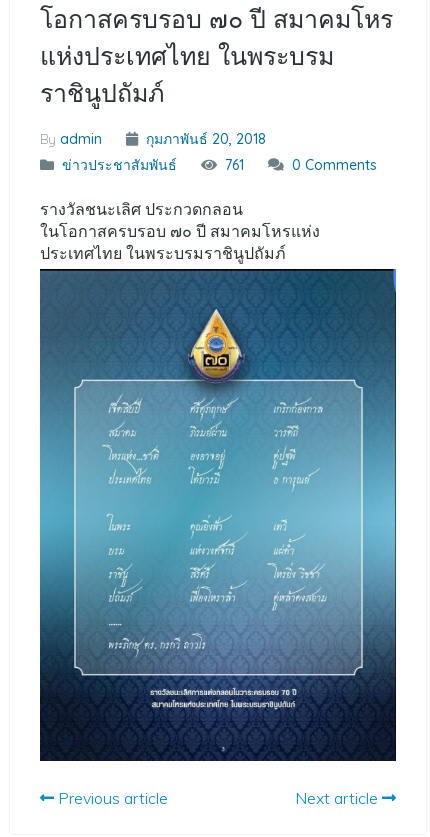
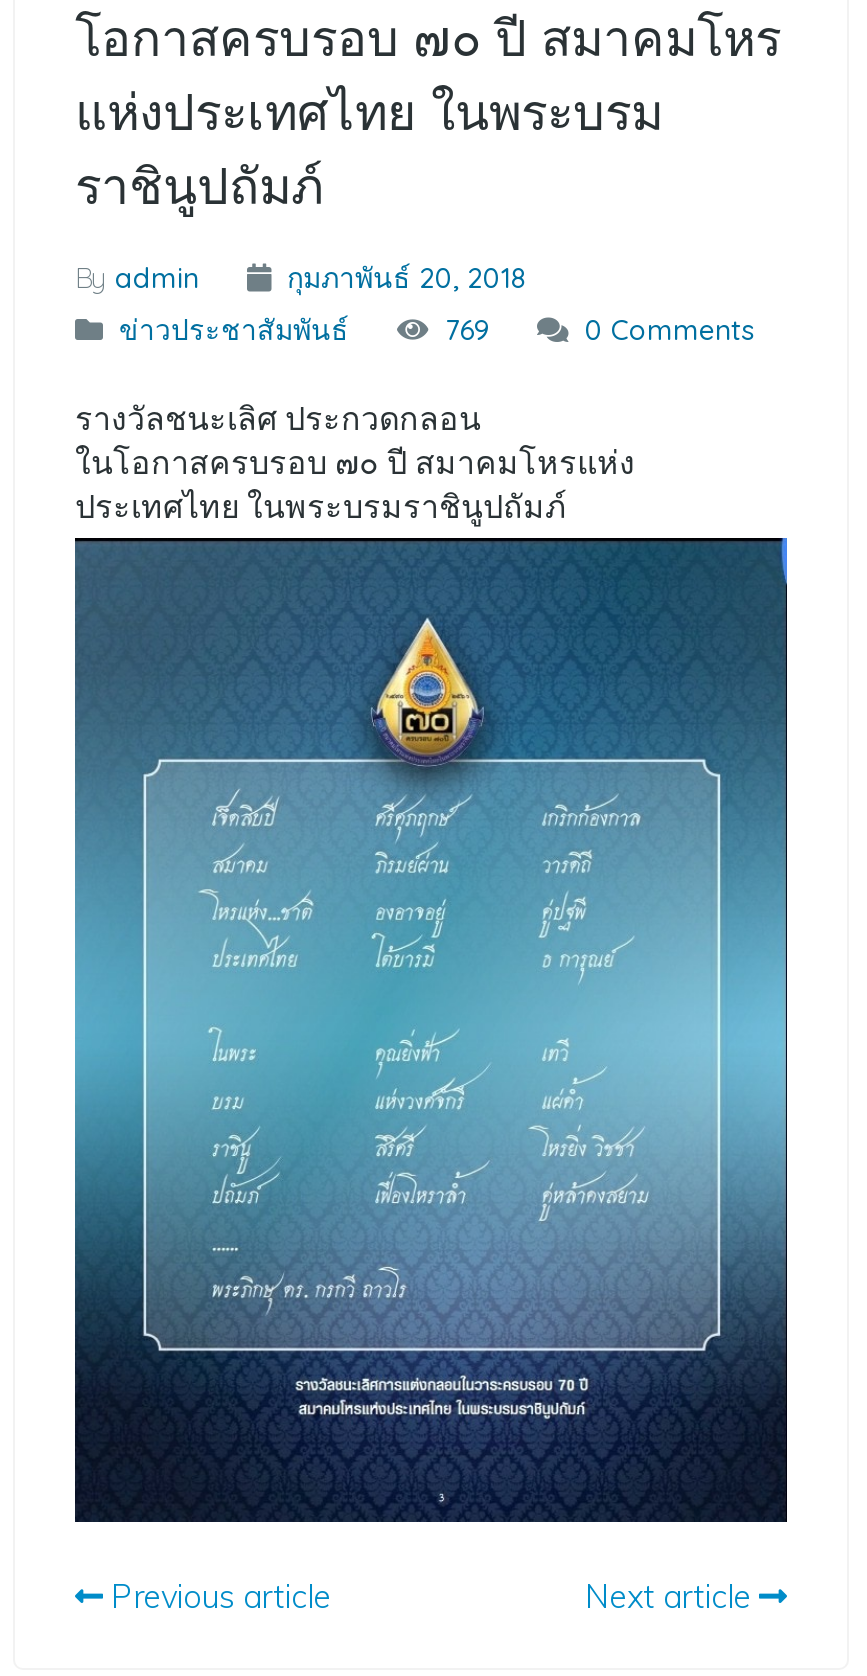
- 761
+ 769
